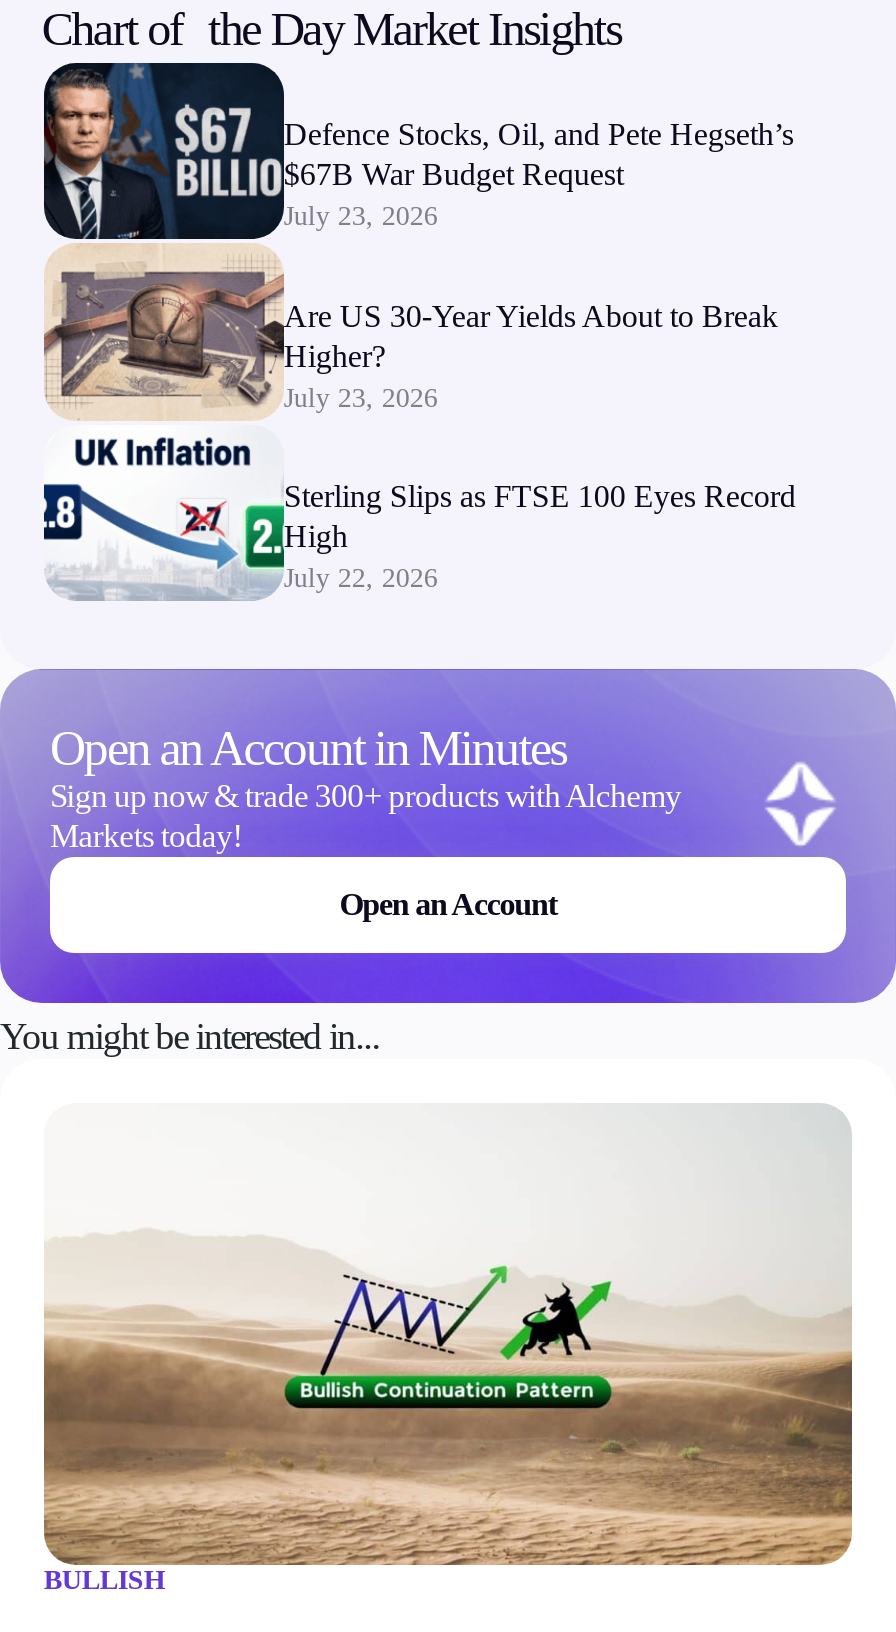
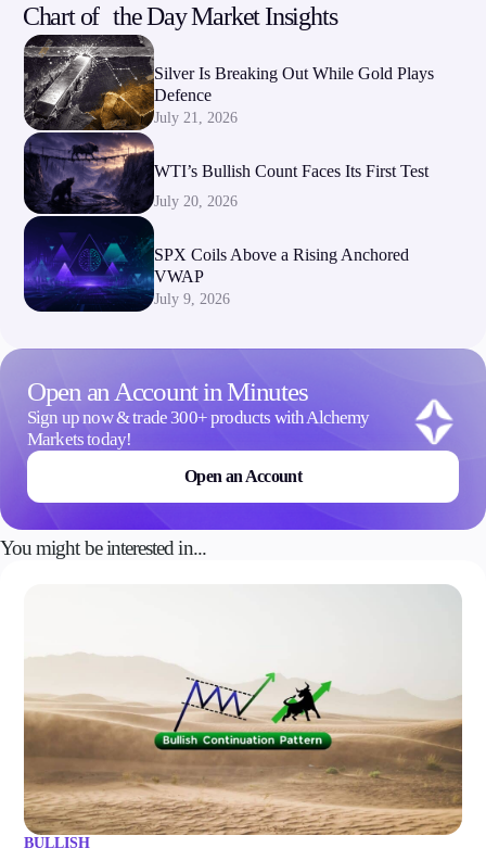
- [image]
- Defence Stocks, Oil, and Pete Hegseth’s
- $67B War Budget Request
- July 23, 2026
- Are US 30-Year Yields About to Break
- Higher?
- July 23, 2026
- Sterling Slips as FTSE 100 Eyes Record
- High
- July 22, 2026
+ [image]
+ Silver Is Breaking Out While Gold Plays
+ Defence
+ July 21, 2026
+ WTI’s Bullish Count Faces Its First Test
+ July 20, 2026
+ SPX Coils Above a Rising Anchored
+ VWAP
+ July 9, 2026
